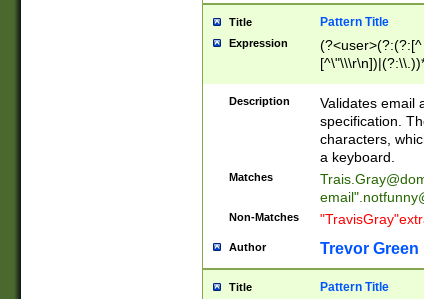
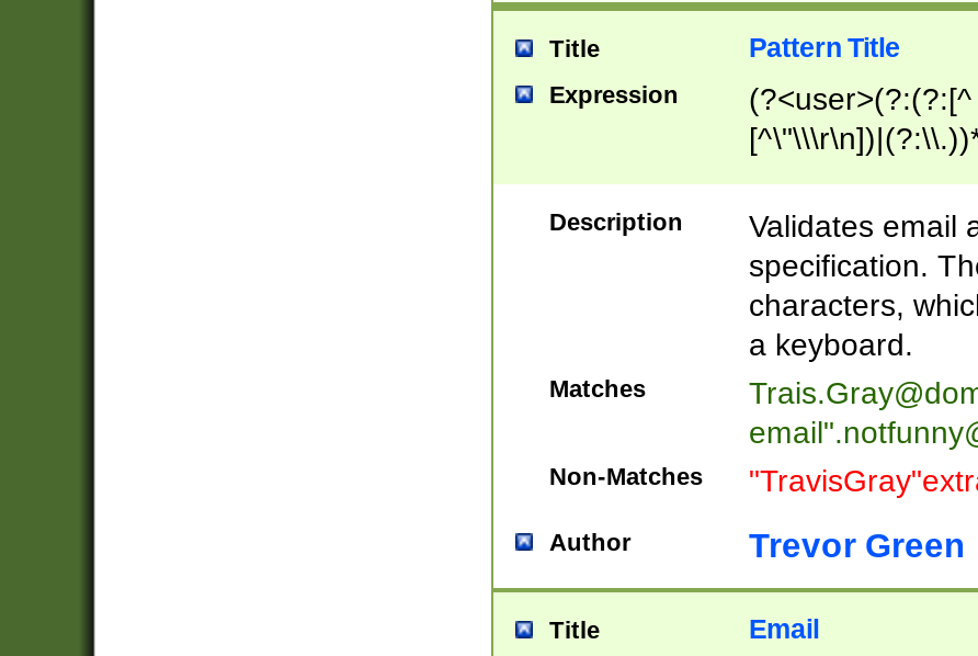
- Pattern Title
+ Email
